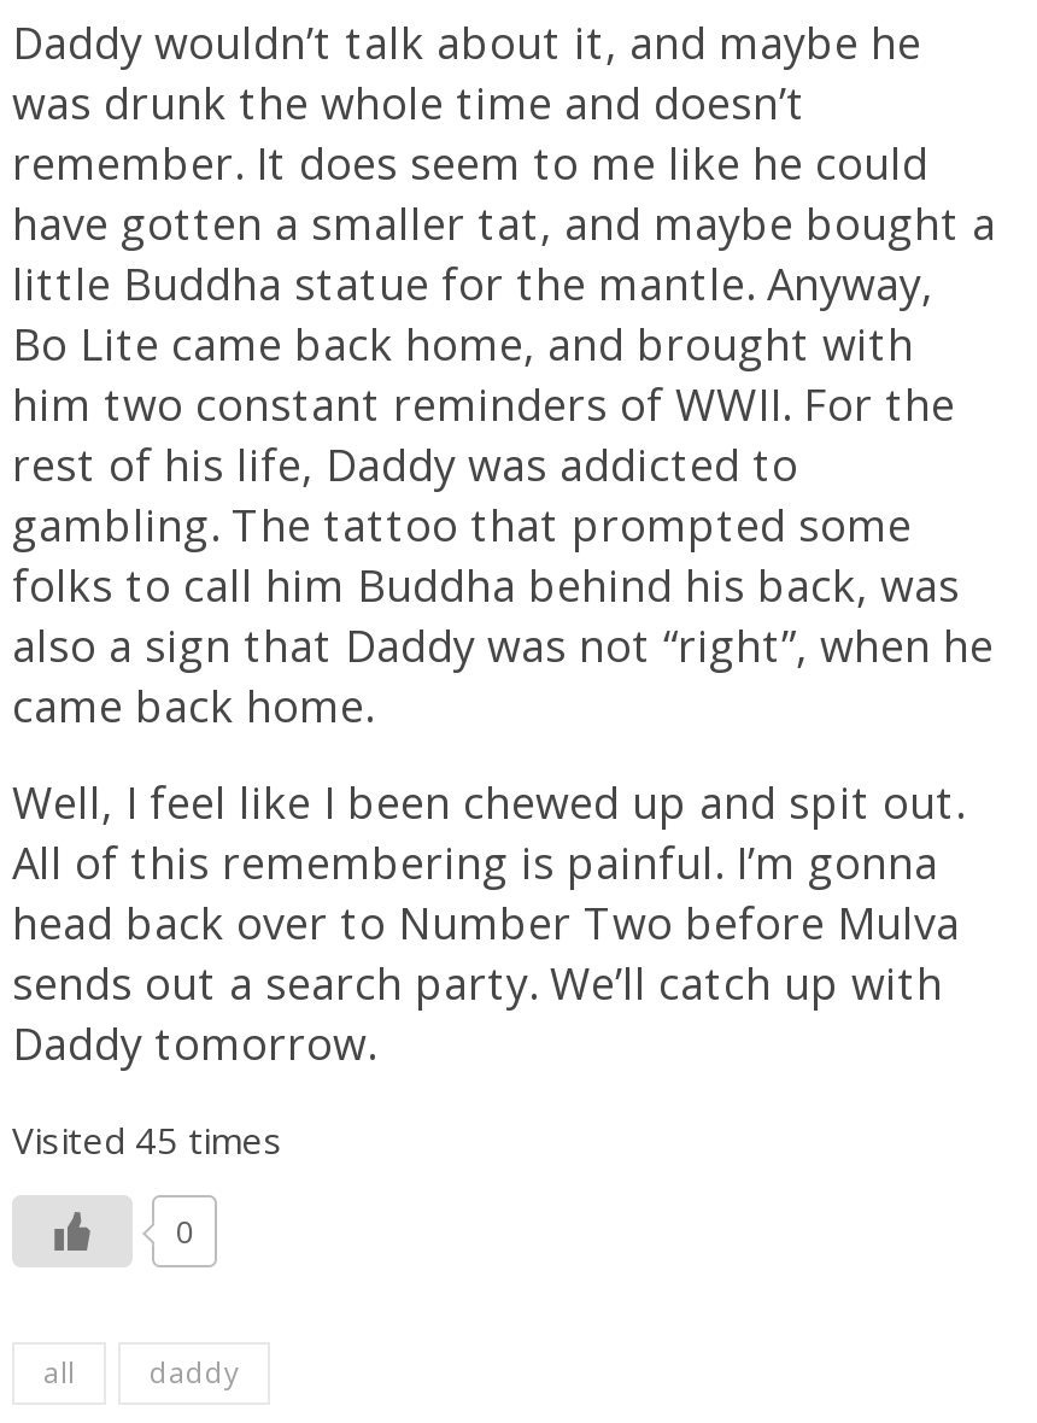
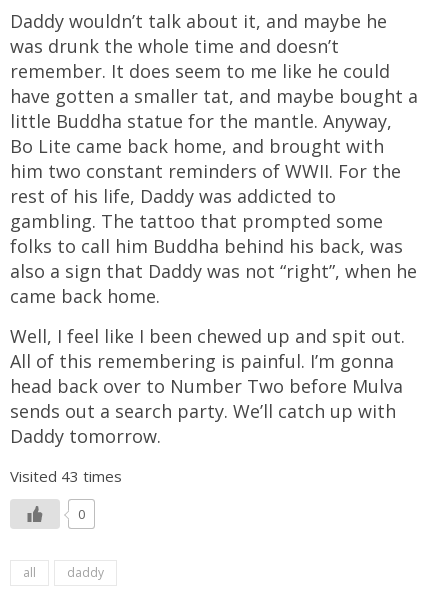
- Visited 45 times
+ Visited 43 times
